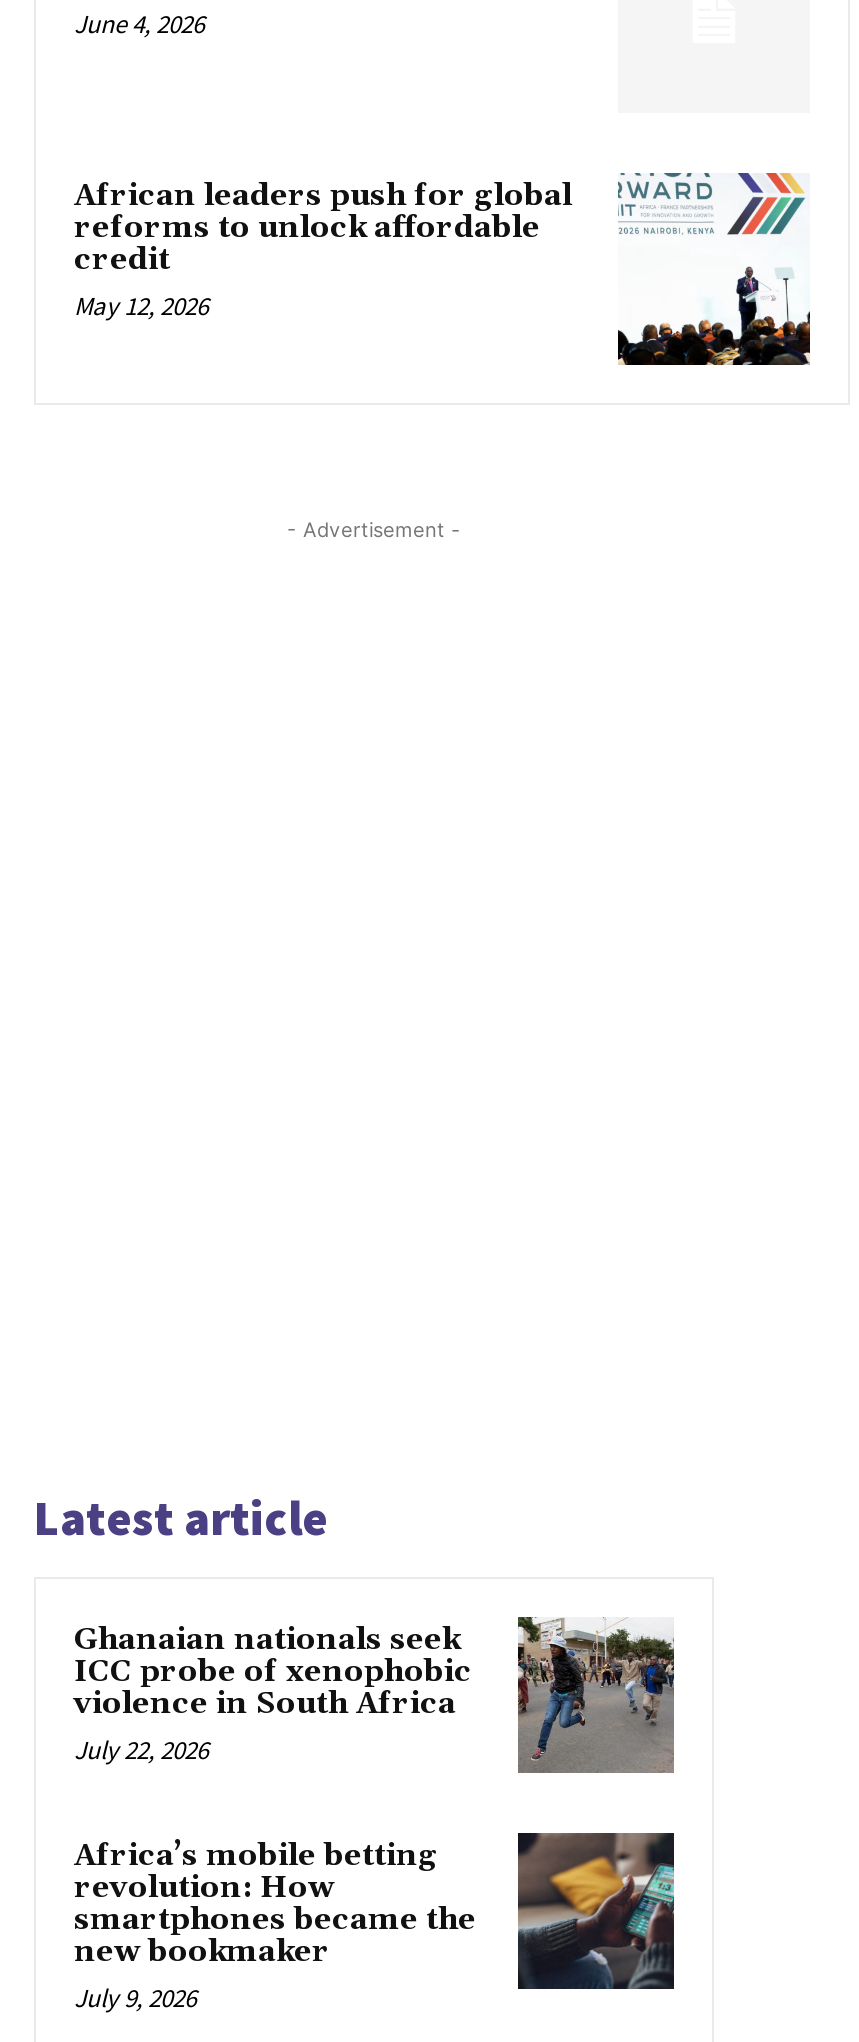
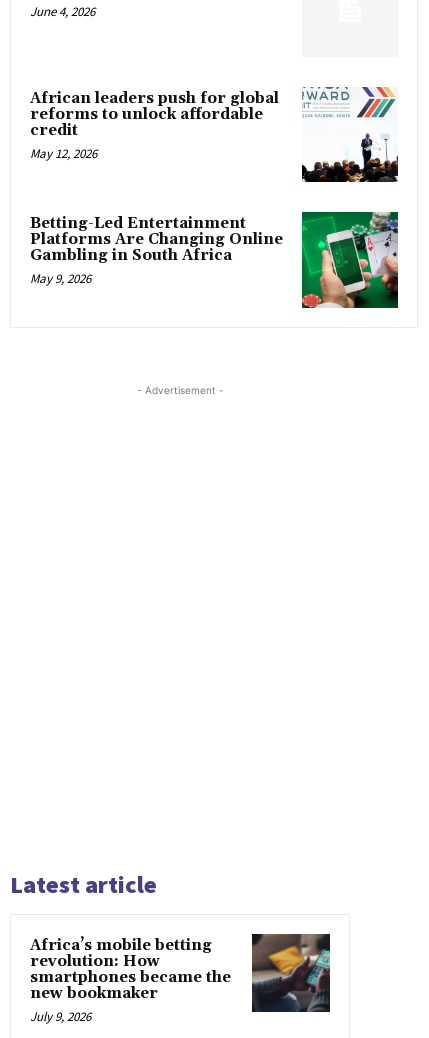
+ [image]
+ Betting-Led Entertainment
+ Platforms Are Changing Online
+ Gambling in South Africa
+ May 9, 2026

moved down: - Advertisement - | Latest article

- [image]
- Ghanaian nationals seek
- ICC probe of xenophobic
- violence in South Africa
- July 22, 2026
